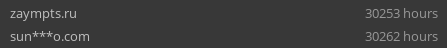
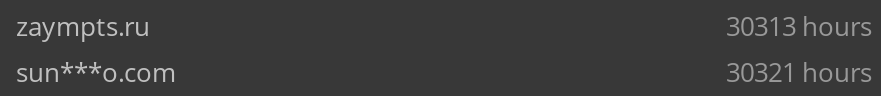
- 30253 hours
+ 30313 hours

- 30262 hours
+ 30321 hours
